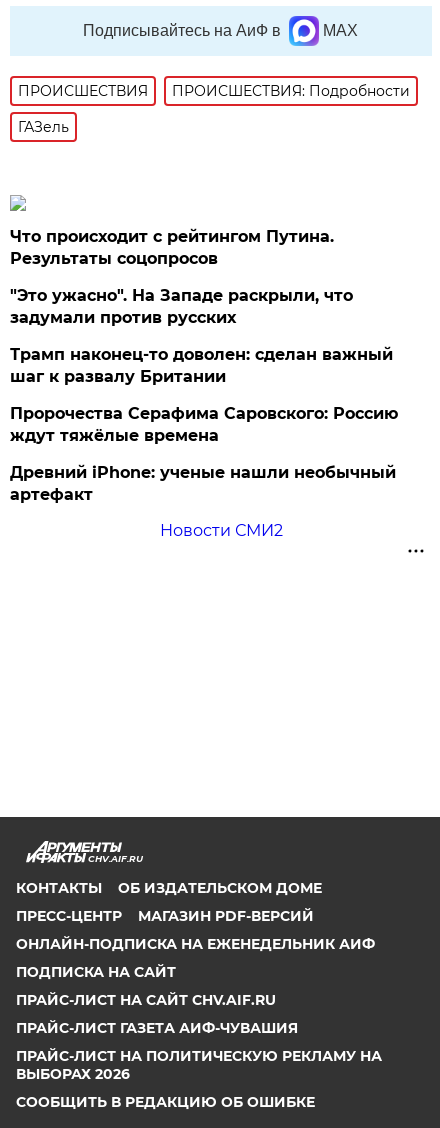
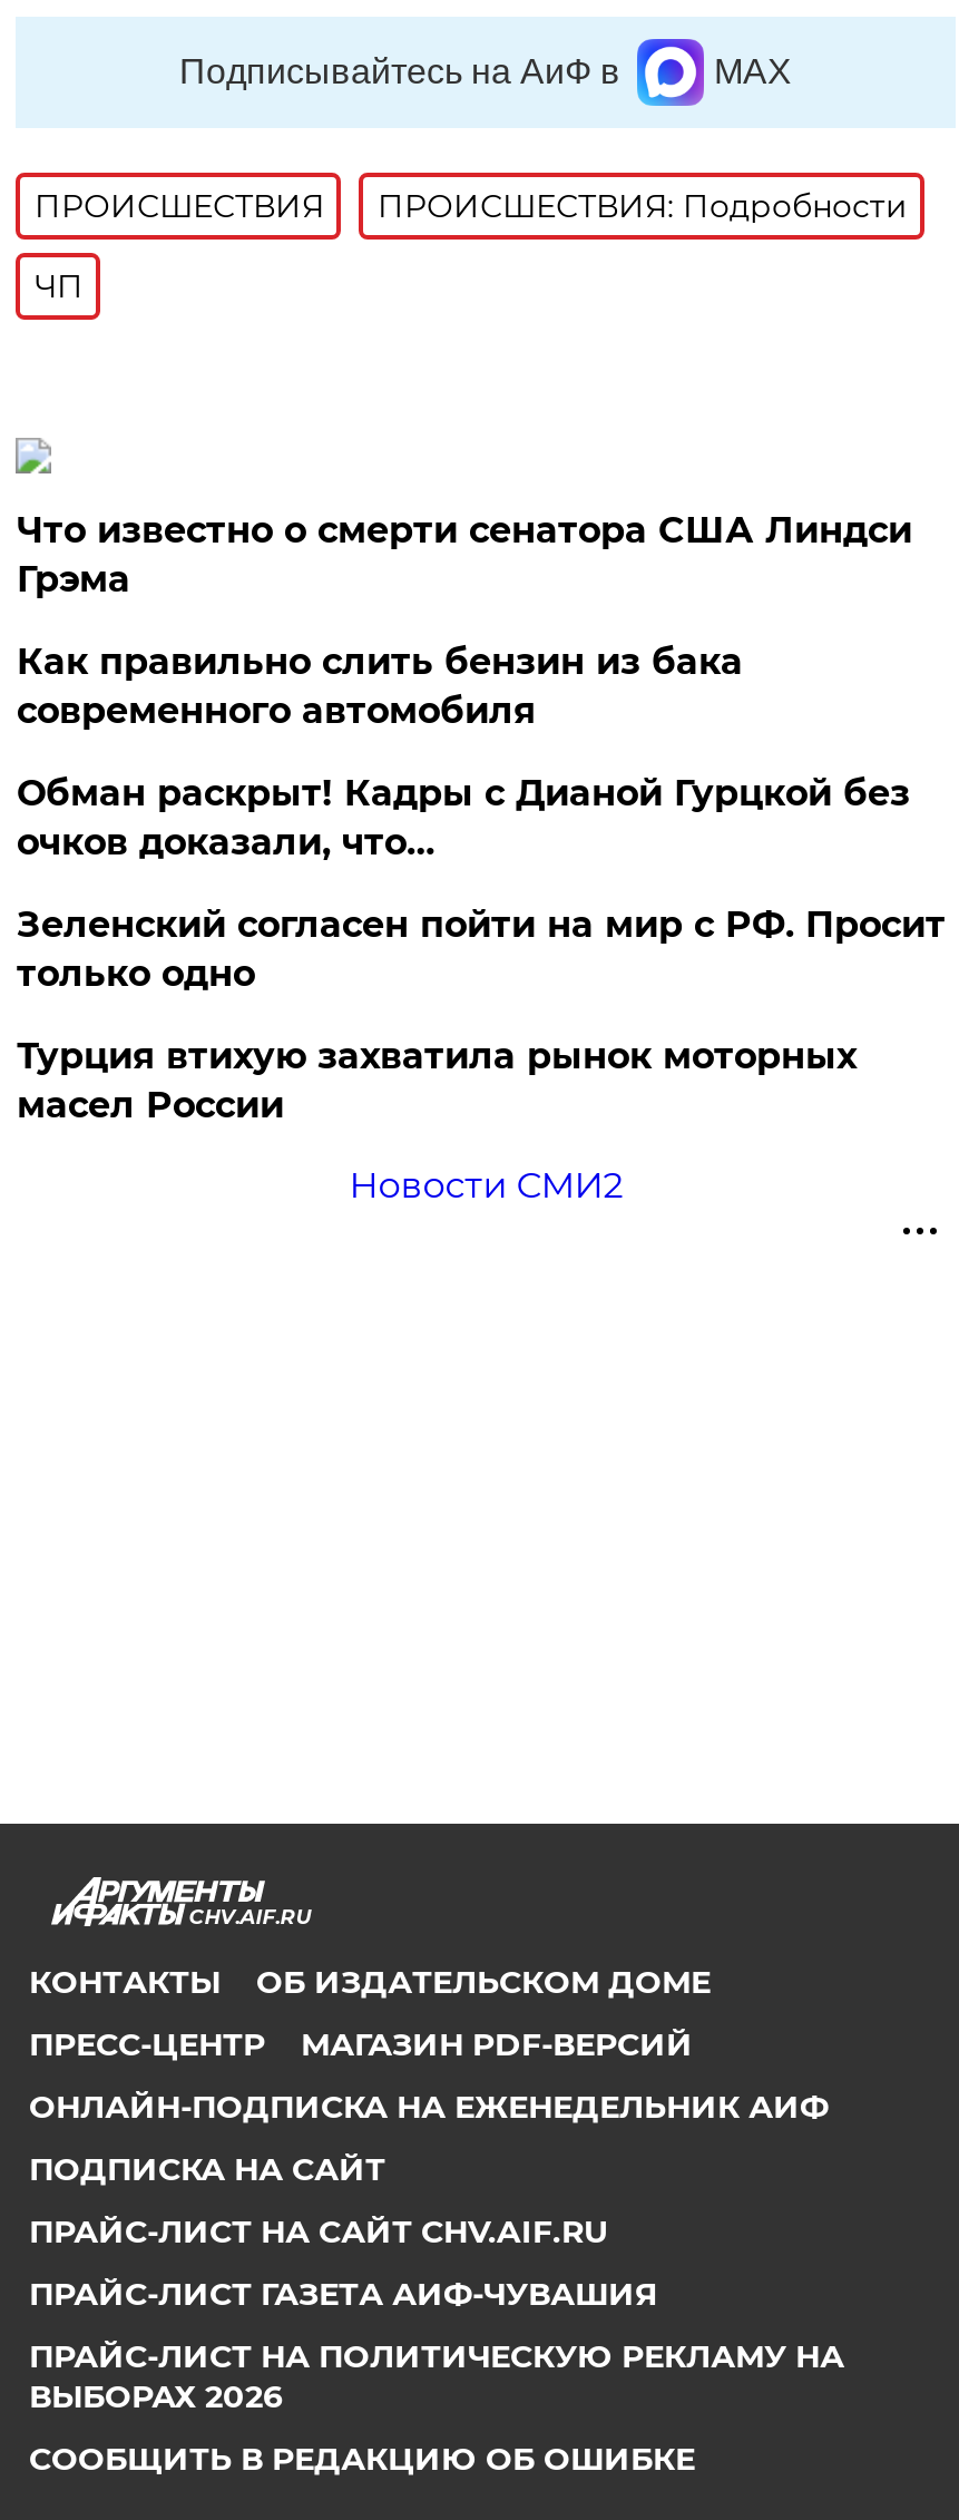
- ГАЗель
+ ЧП

- Что происходит с рейтингом Путина.
- Результаты соцопросов
+ Что известно о смерти сенатора США Линдси
+ Грэма

- "Это ужасно". На Западе раскрыли, что
- задумали против русских
+ Как правильно слить бензин из бака
+ современного автомобиля

- Трамп наконец-то доволен: сделан важный
- шаг к развалу Британии
+ Обман раскрыт! Кадры с Дианой Гурцкой без
+ очков доказали, что…

- Пророчества Серафима Саровского: Россию
- ждут тяжёлые времена
+ Зеленский согласен пойти на мир с РФ. Просит
+ только одно

- Древний iPhone: ученые нашли необычный
- артефакт
+ Турция втихую захватила рынок моторных
+ масел России
